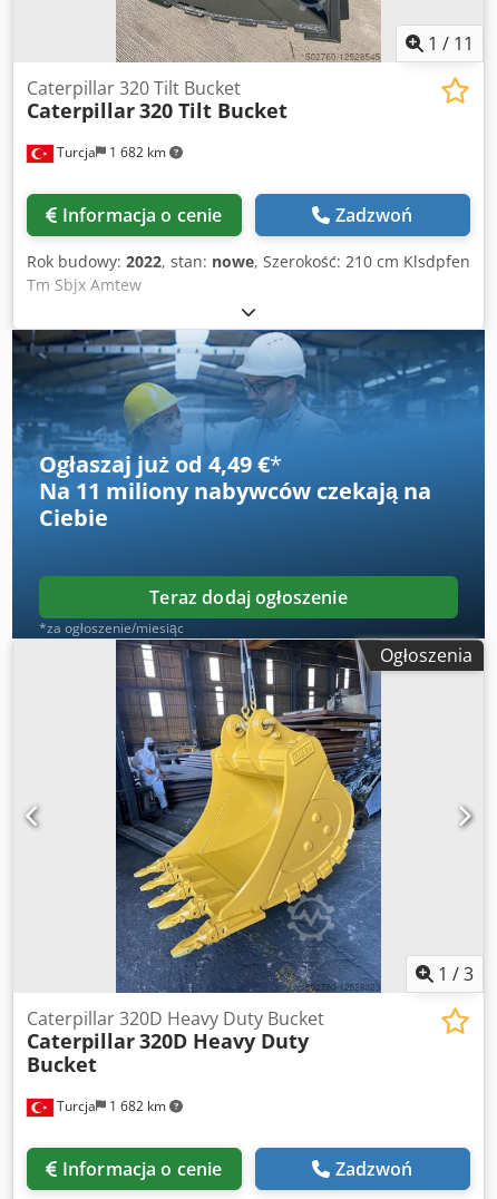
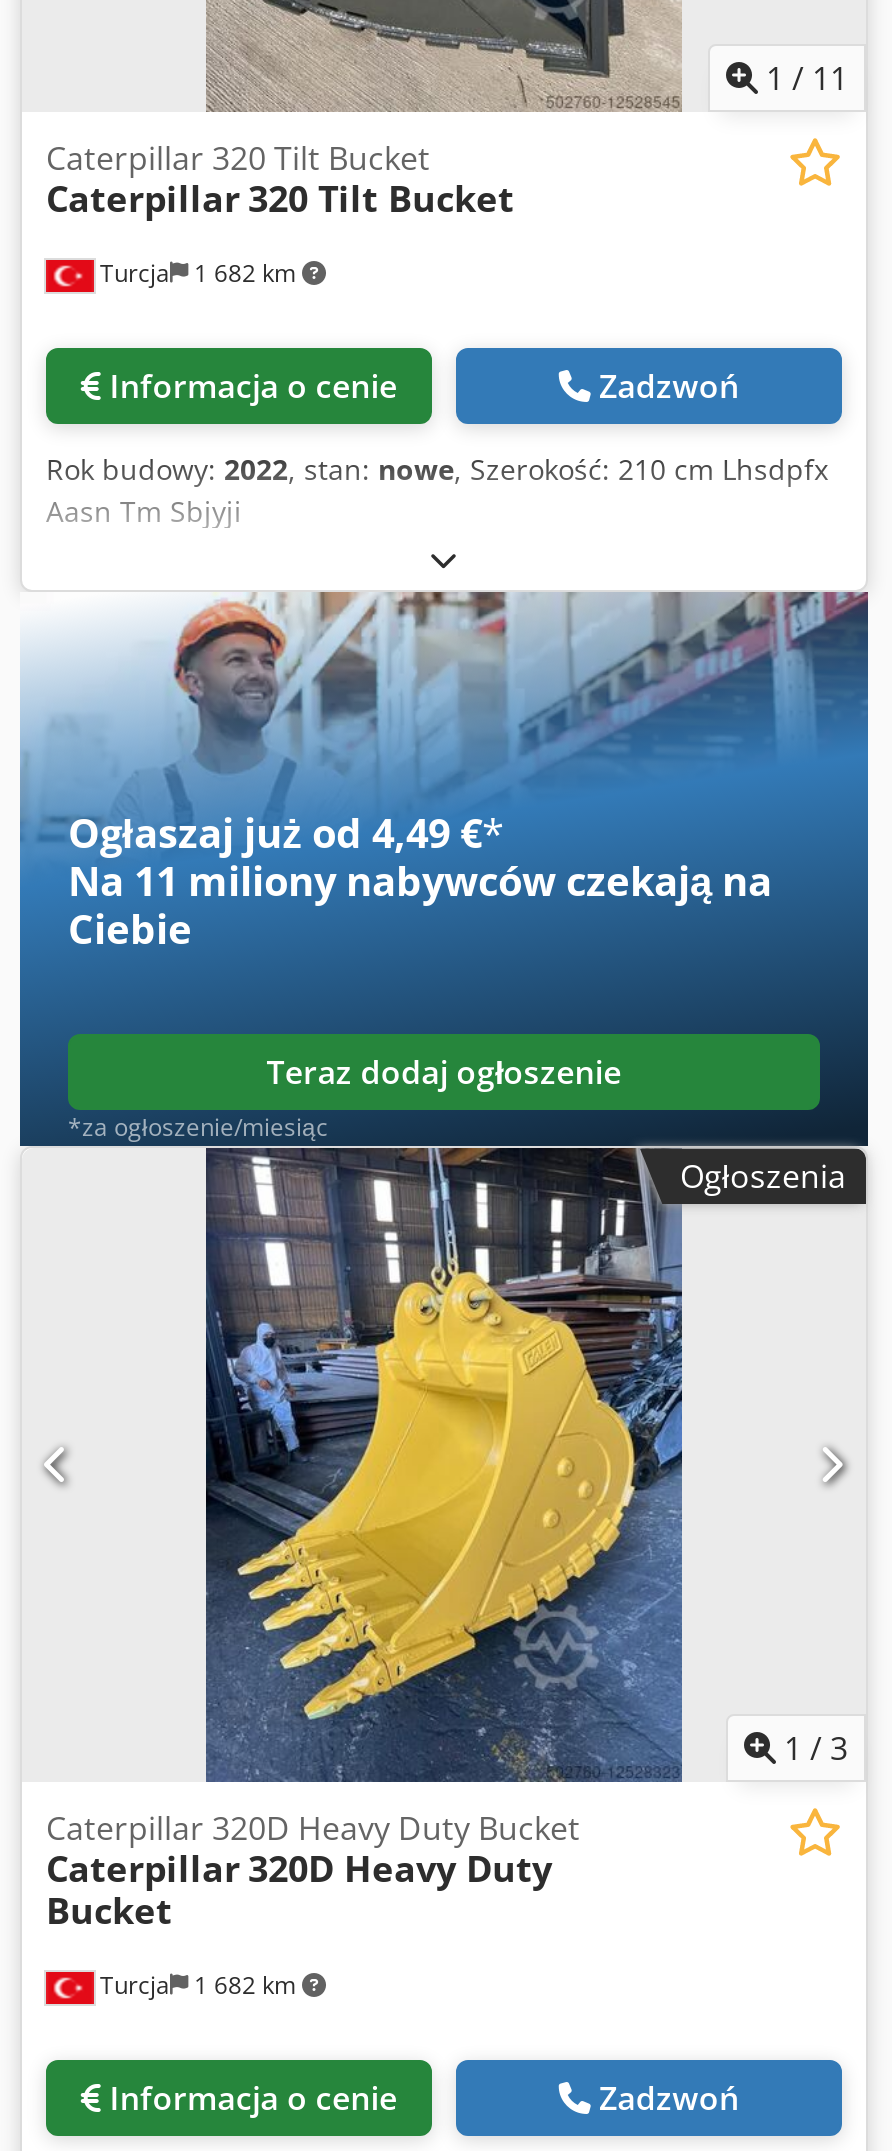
- Rok budowy: 2022, stan: nowe, Szerokość: 210 cm Klsdpfen
- Tm Sbjx Amtew
+ Rok budowy: 2022, stan: nowe, Szerokość: 210 cm Lhsdpfx
+ Aasn Tm Sbjyji

- [image]
+ [image]
